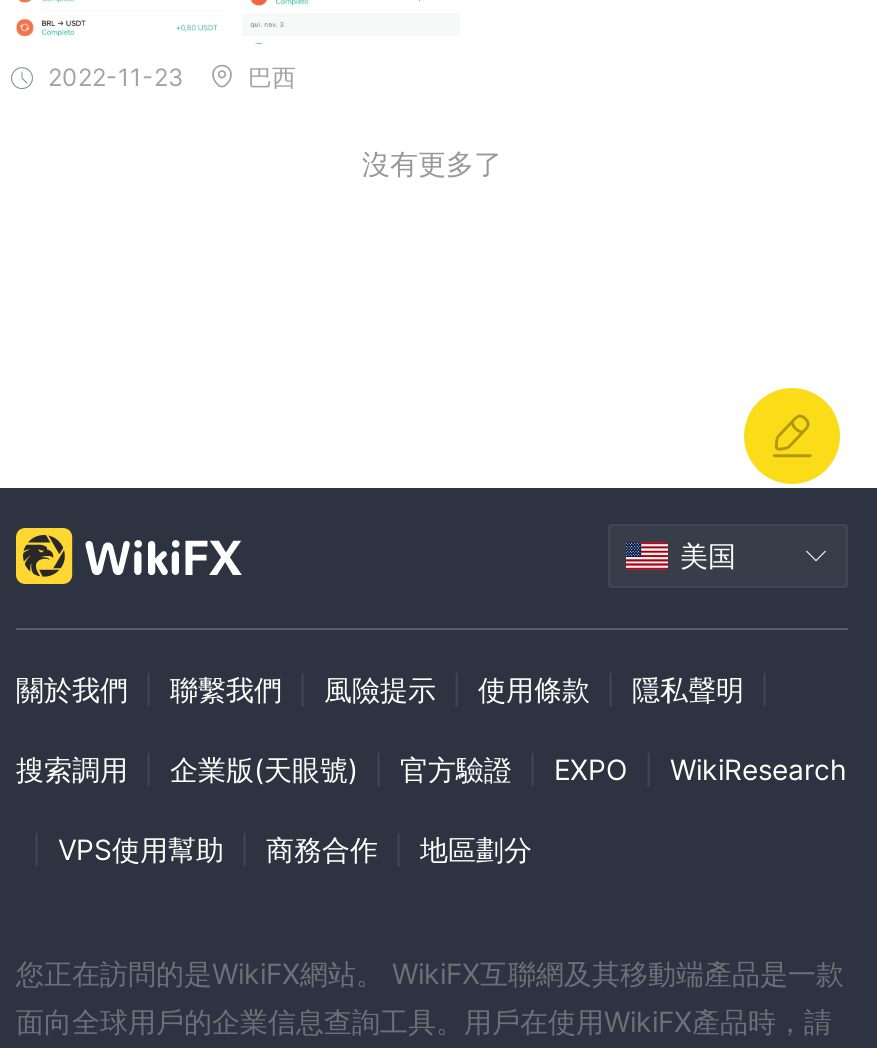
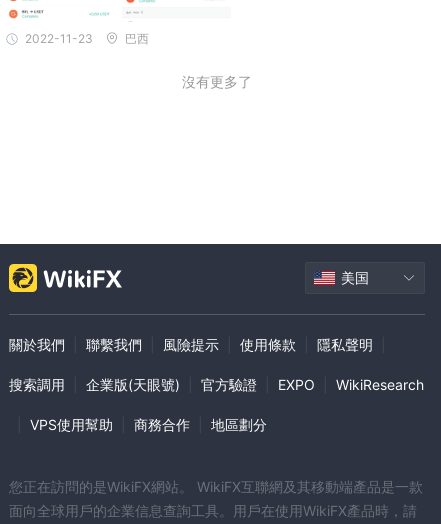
- [image]
